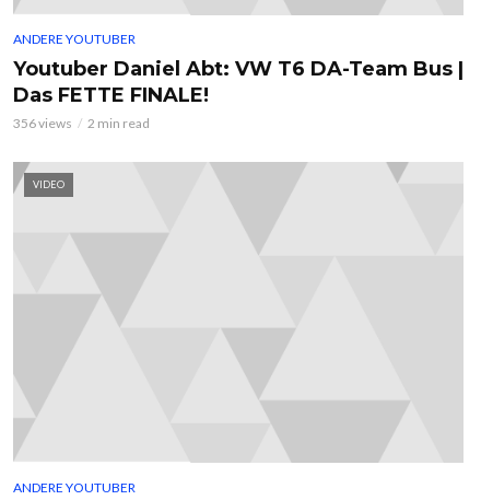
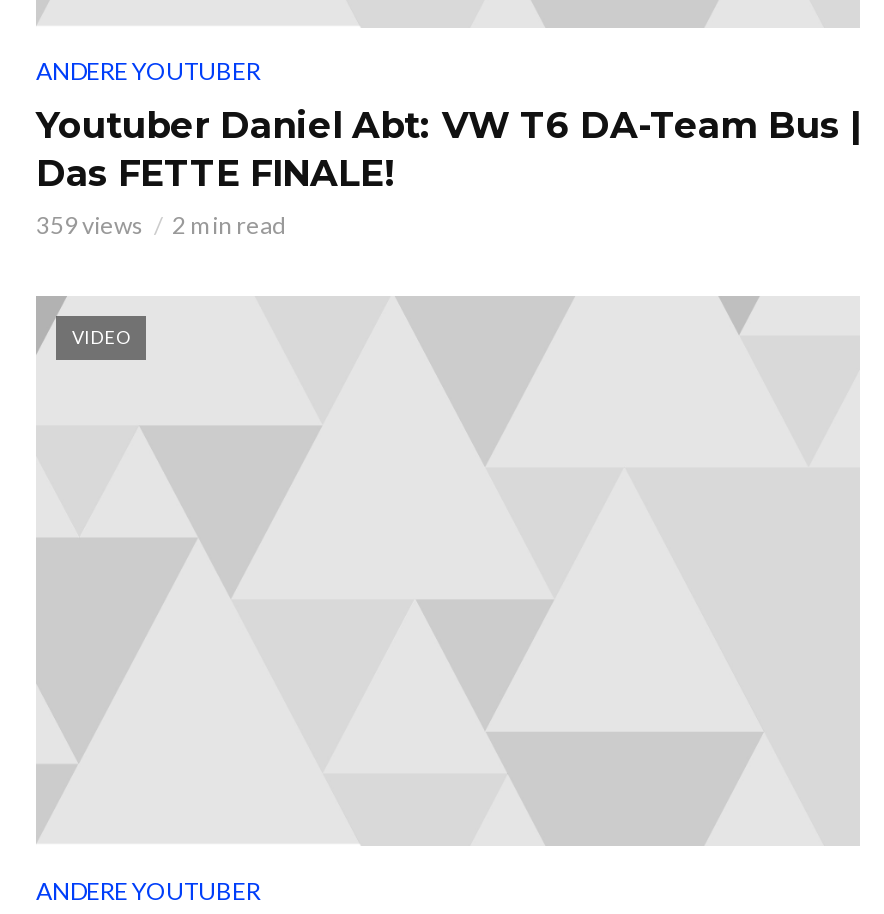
- 356 views 2 min read
+ 359 views 2 min read
